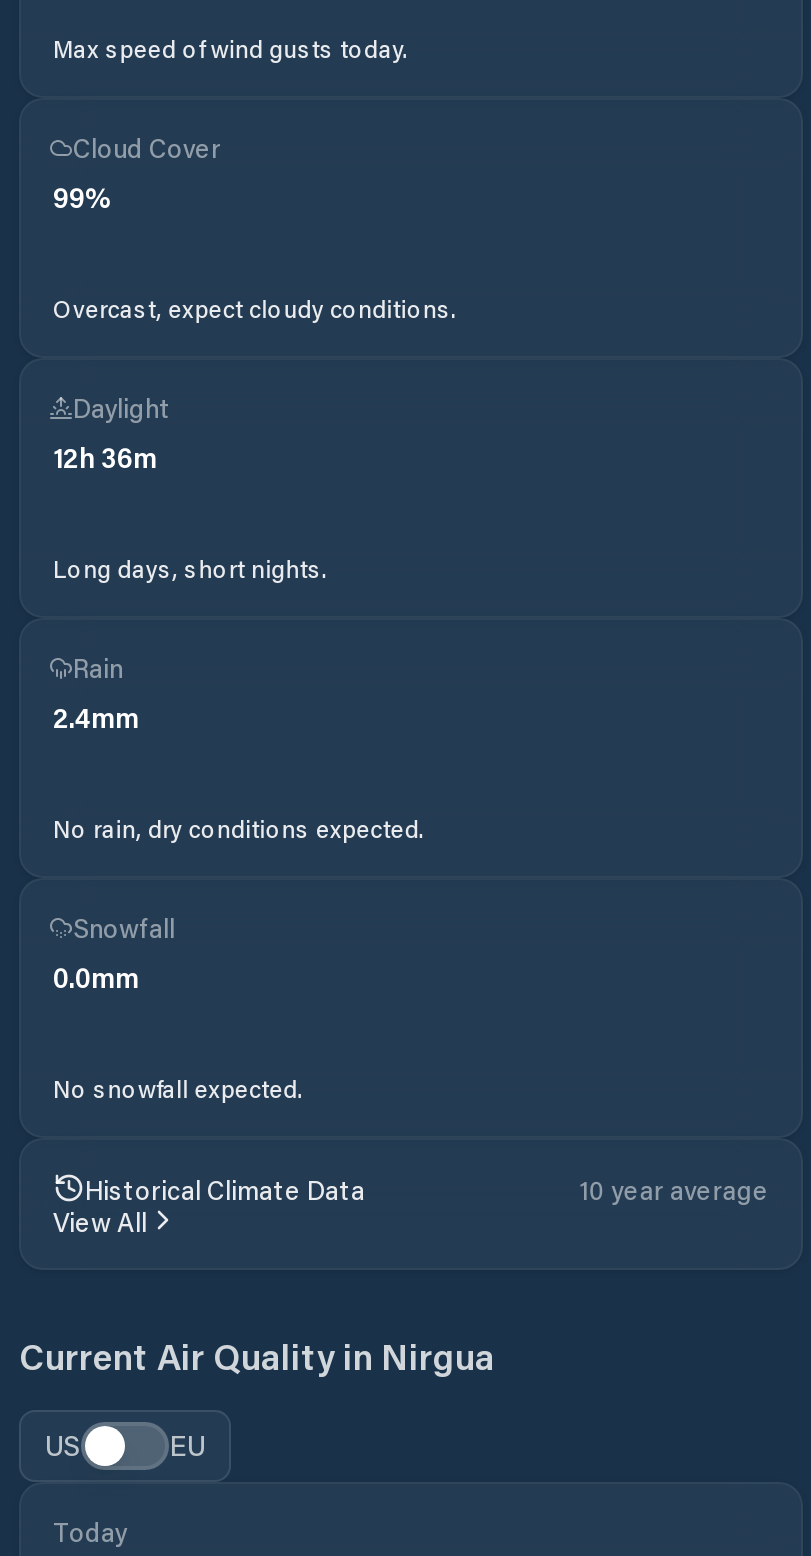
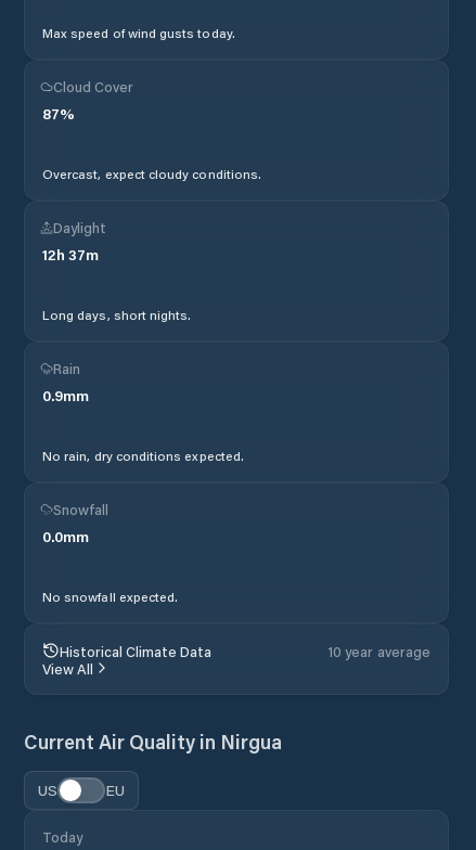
- 99%
+ 87%

- 12h 36m
+ 12h 37m

- 2.4mm
+ 0.9mm
